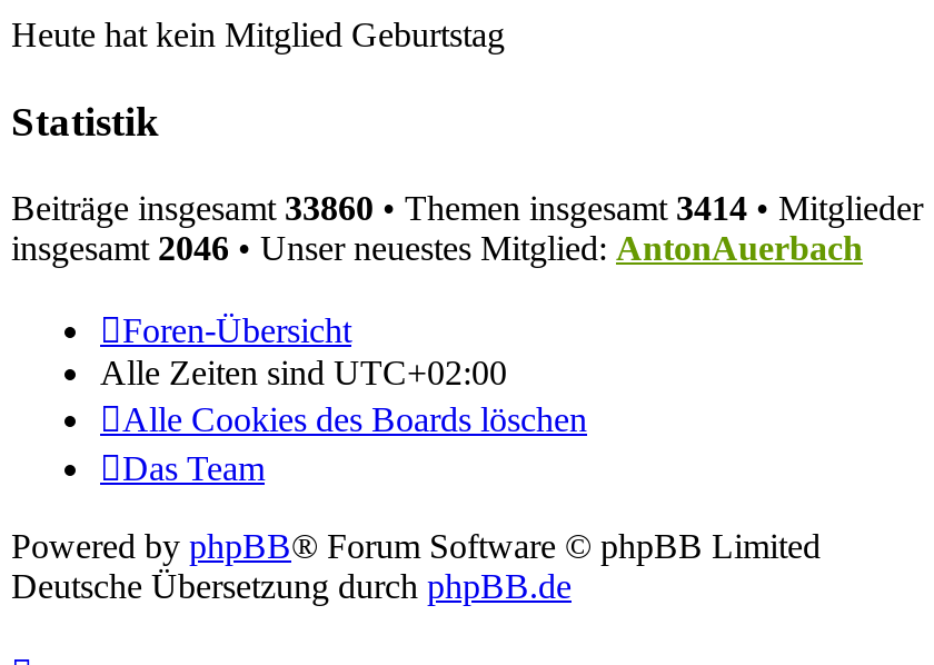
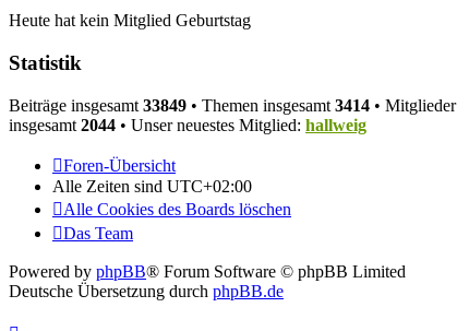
- Beiträge insgesamt 33860 • Themen insgesamt 3414 • Mitglieder
+ Beiträge insgesamt 33849 • Themen insgesamt 3414 • Mitglieder

- insgesamt 2046 • Unser neuestes Mitglied: AntonAuerbach
+ insgesamt 2044 • Unser neuestes Mitglied: hallweig
